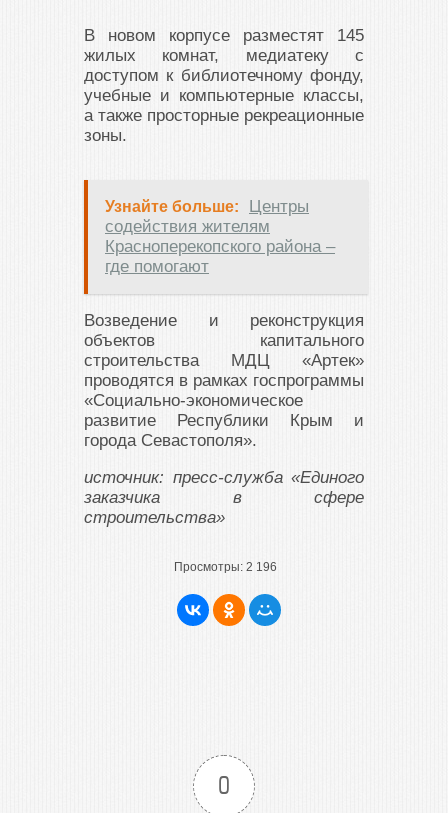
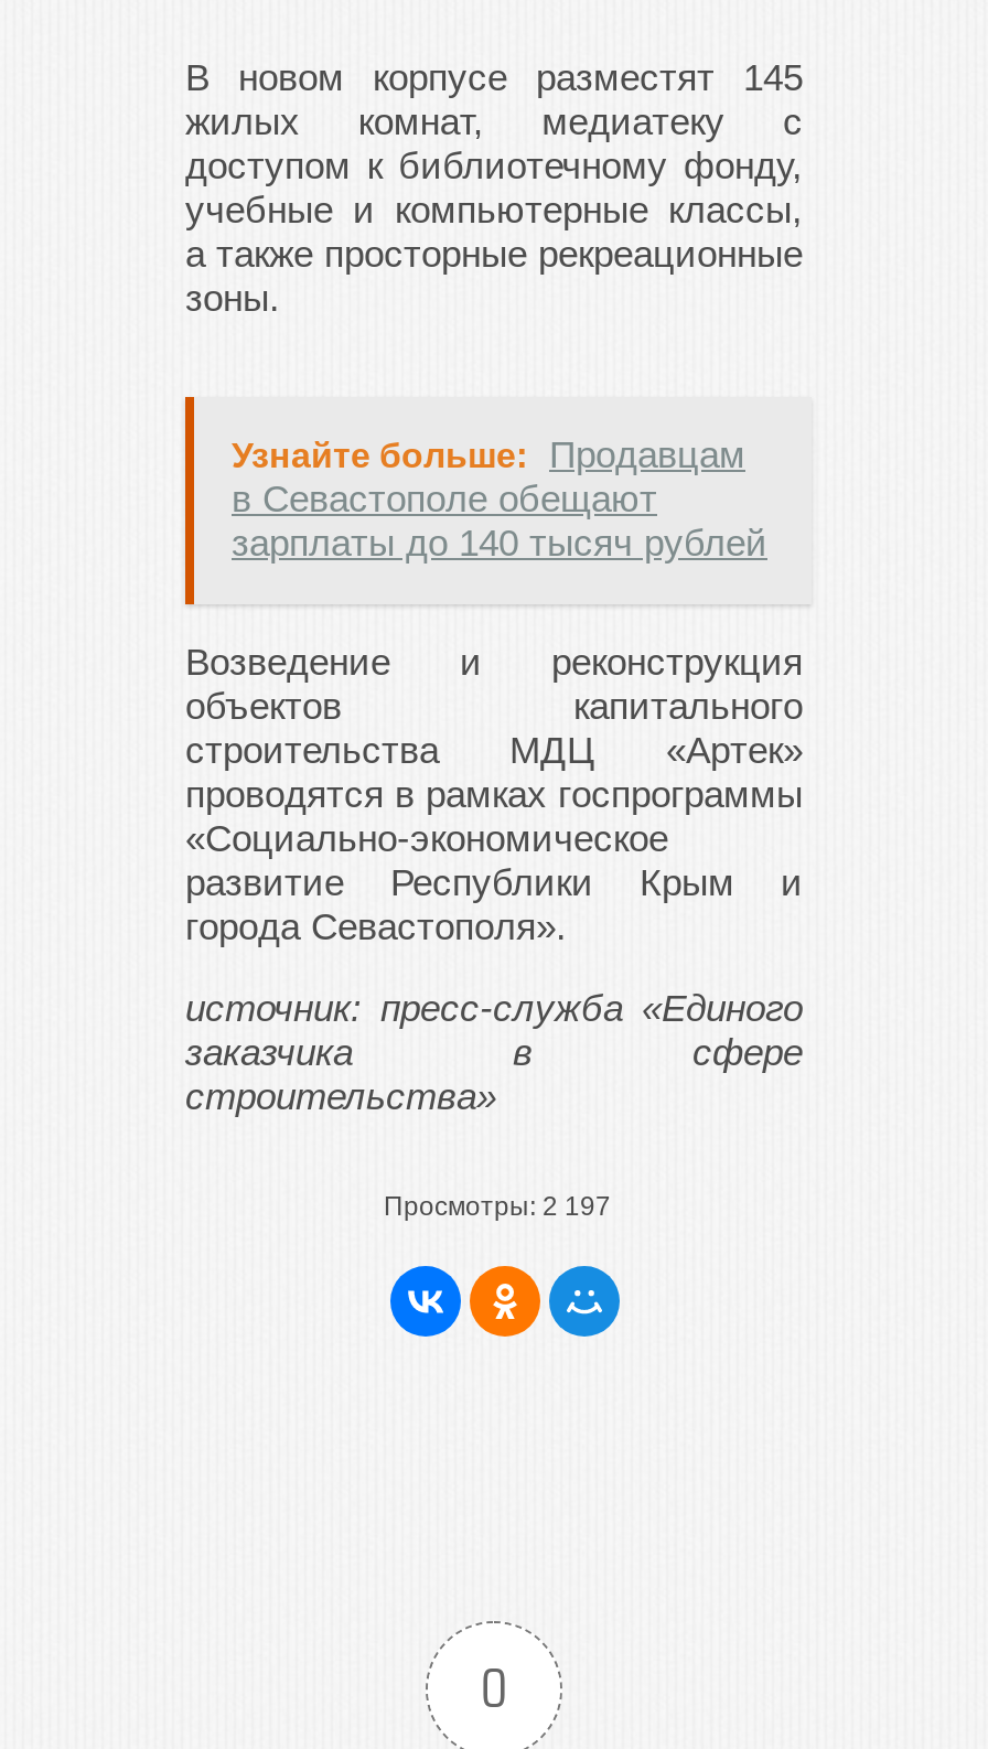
- Узнайте больше: Центры
- содействия жителям
- Красноперекопского района –
- где помогают
+ Узнайте больше: Продавцам
+ в Севастополе обещают
+ зарплаты до 140 тысяч рублей

- Просмотры: 2 196
+ Просмотры: 2 197
